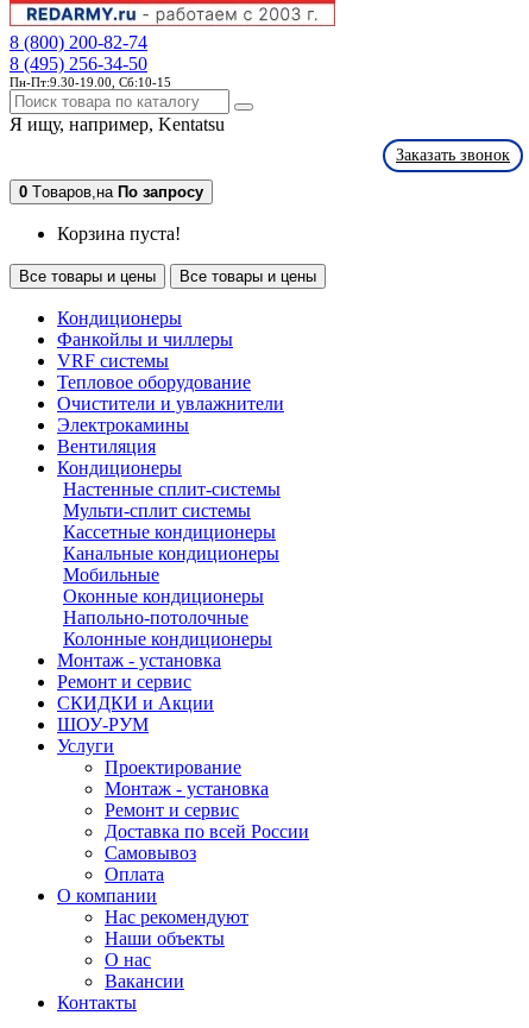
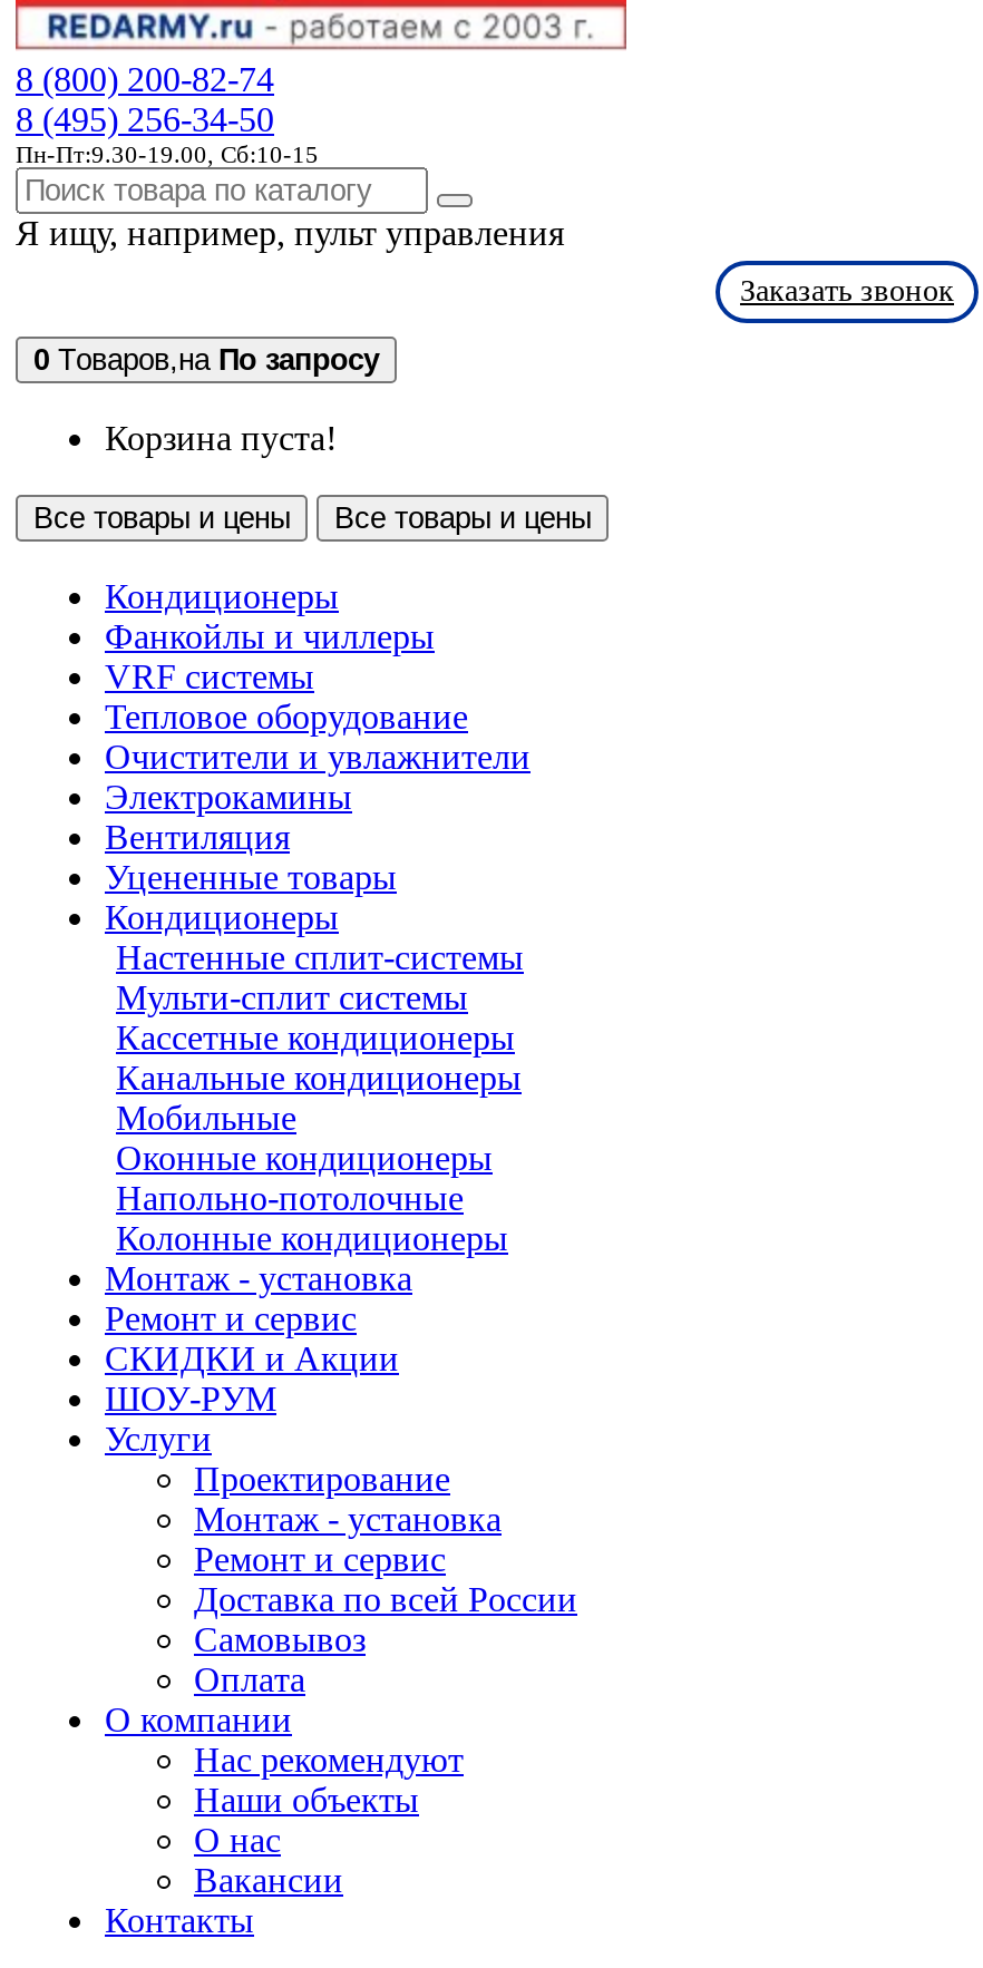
- Я ищу, например,Kentatsu
+ Я ищу, например,пульт управления

+ Уцененные товары
